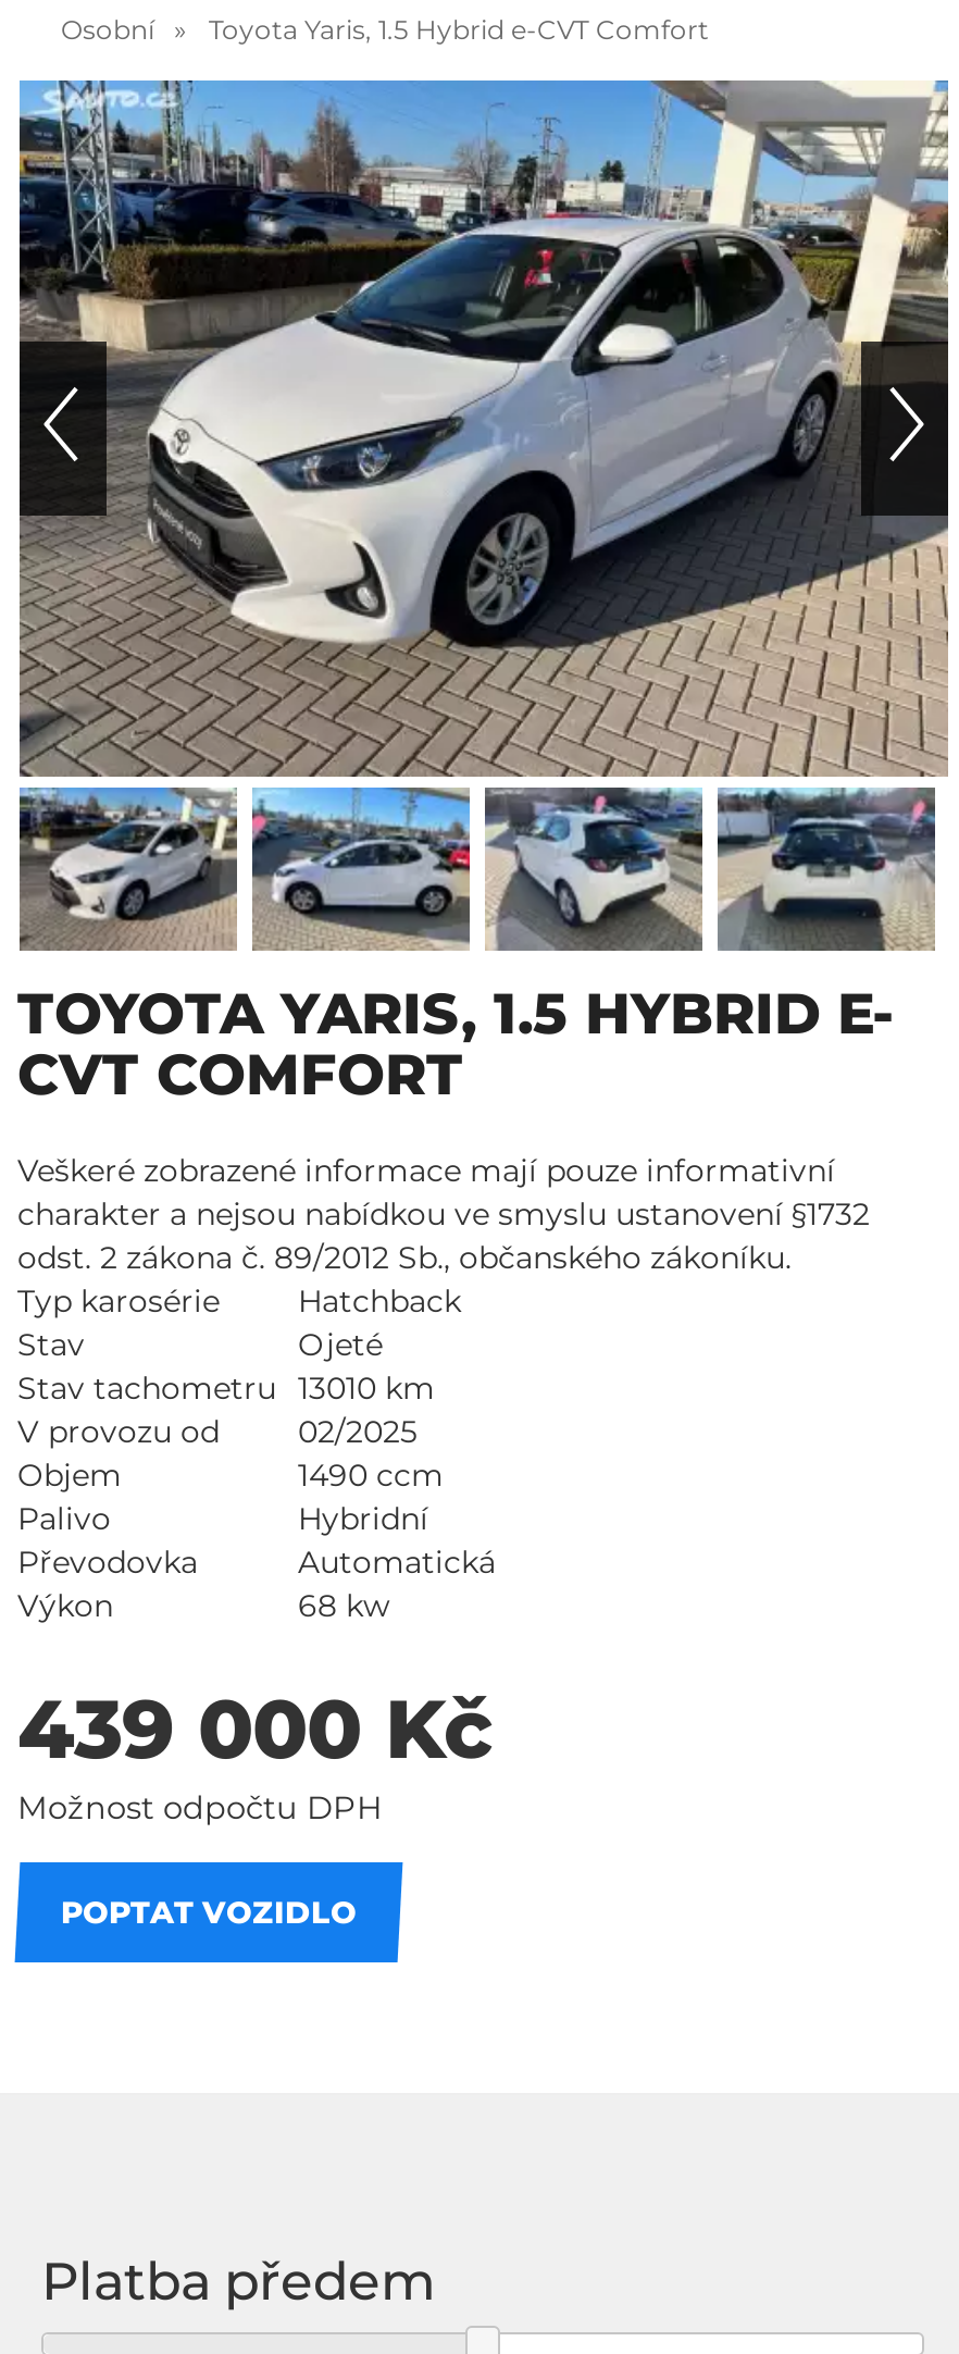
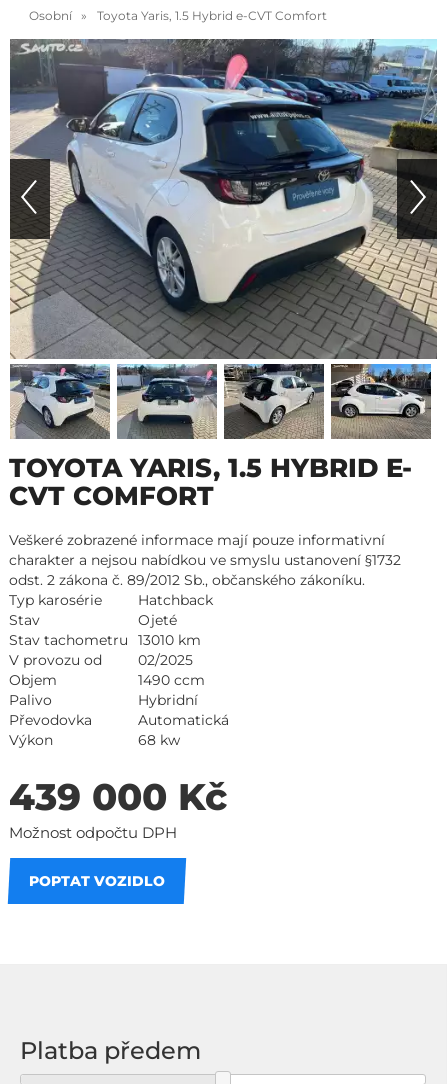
- [image]
+ [image]
